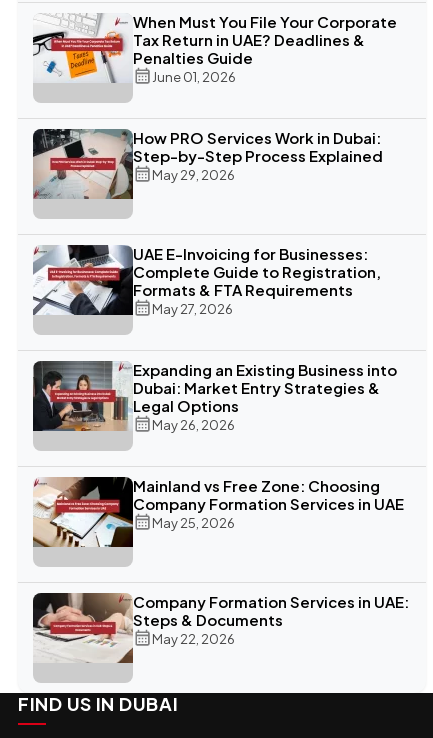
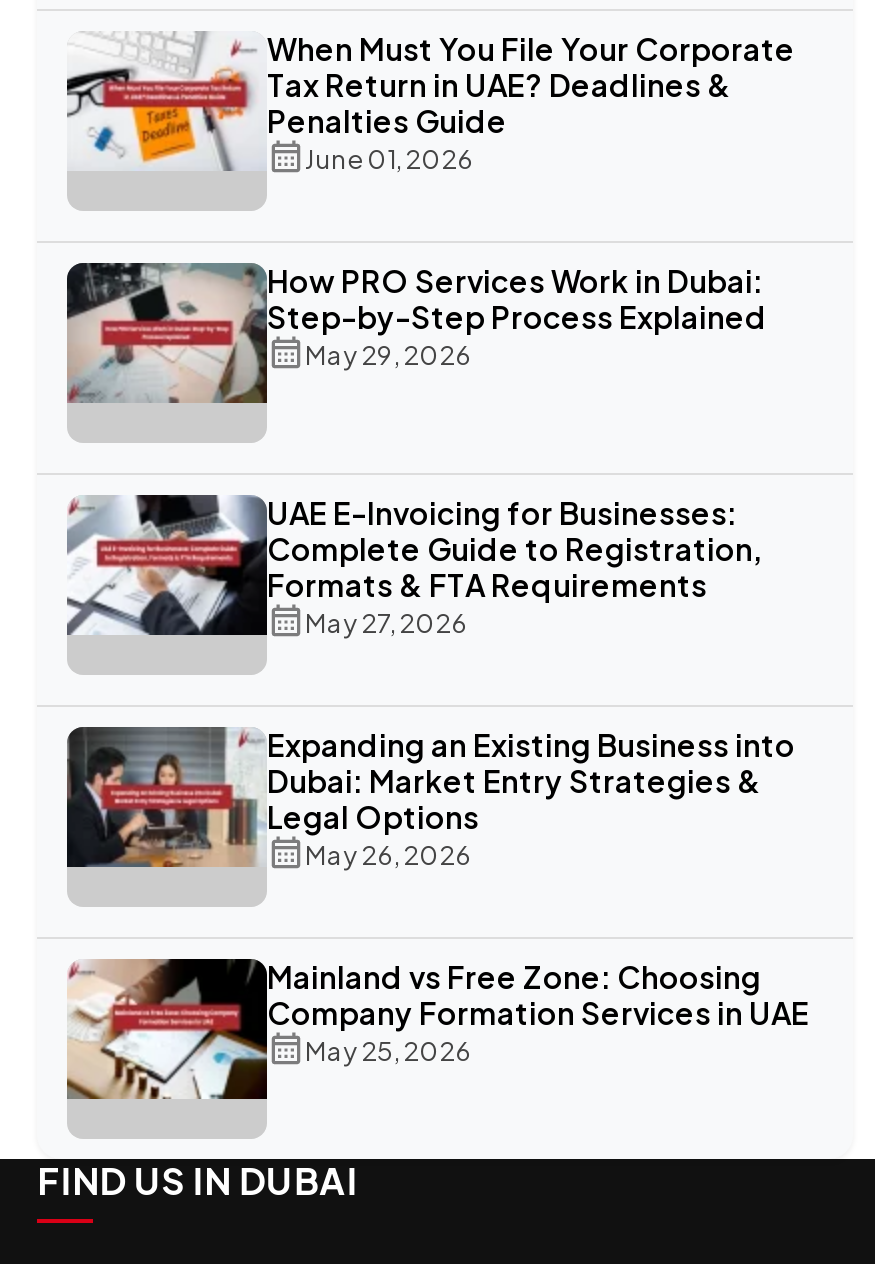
- [image]
- Company Formation Services in UAE:
- Steps & Documents
- May 22, 2026
